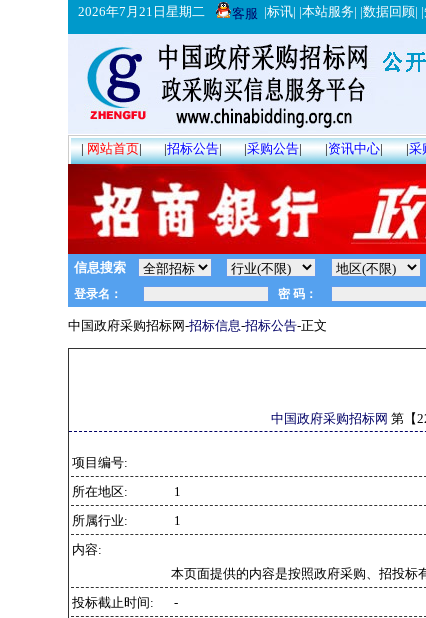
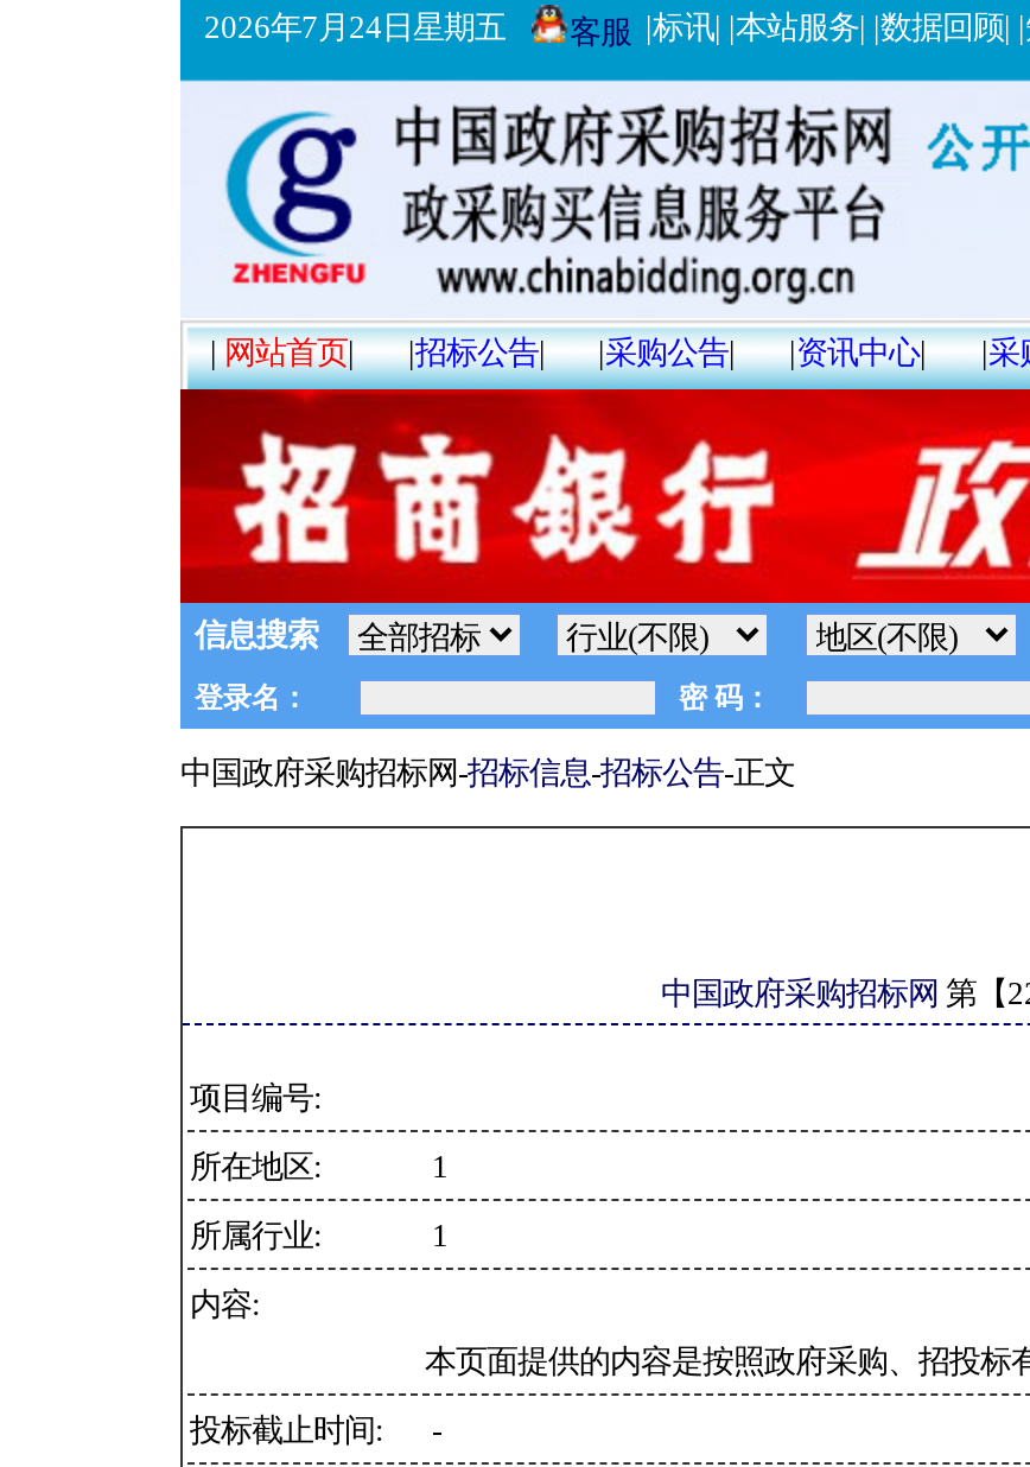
- 2026年7月21日星期二
+ 2026年7月24日星期五
